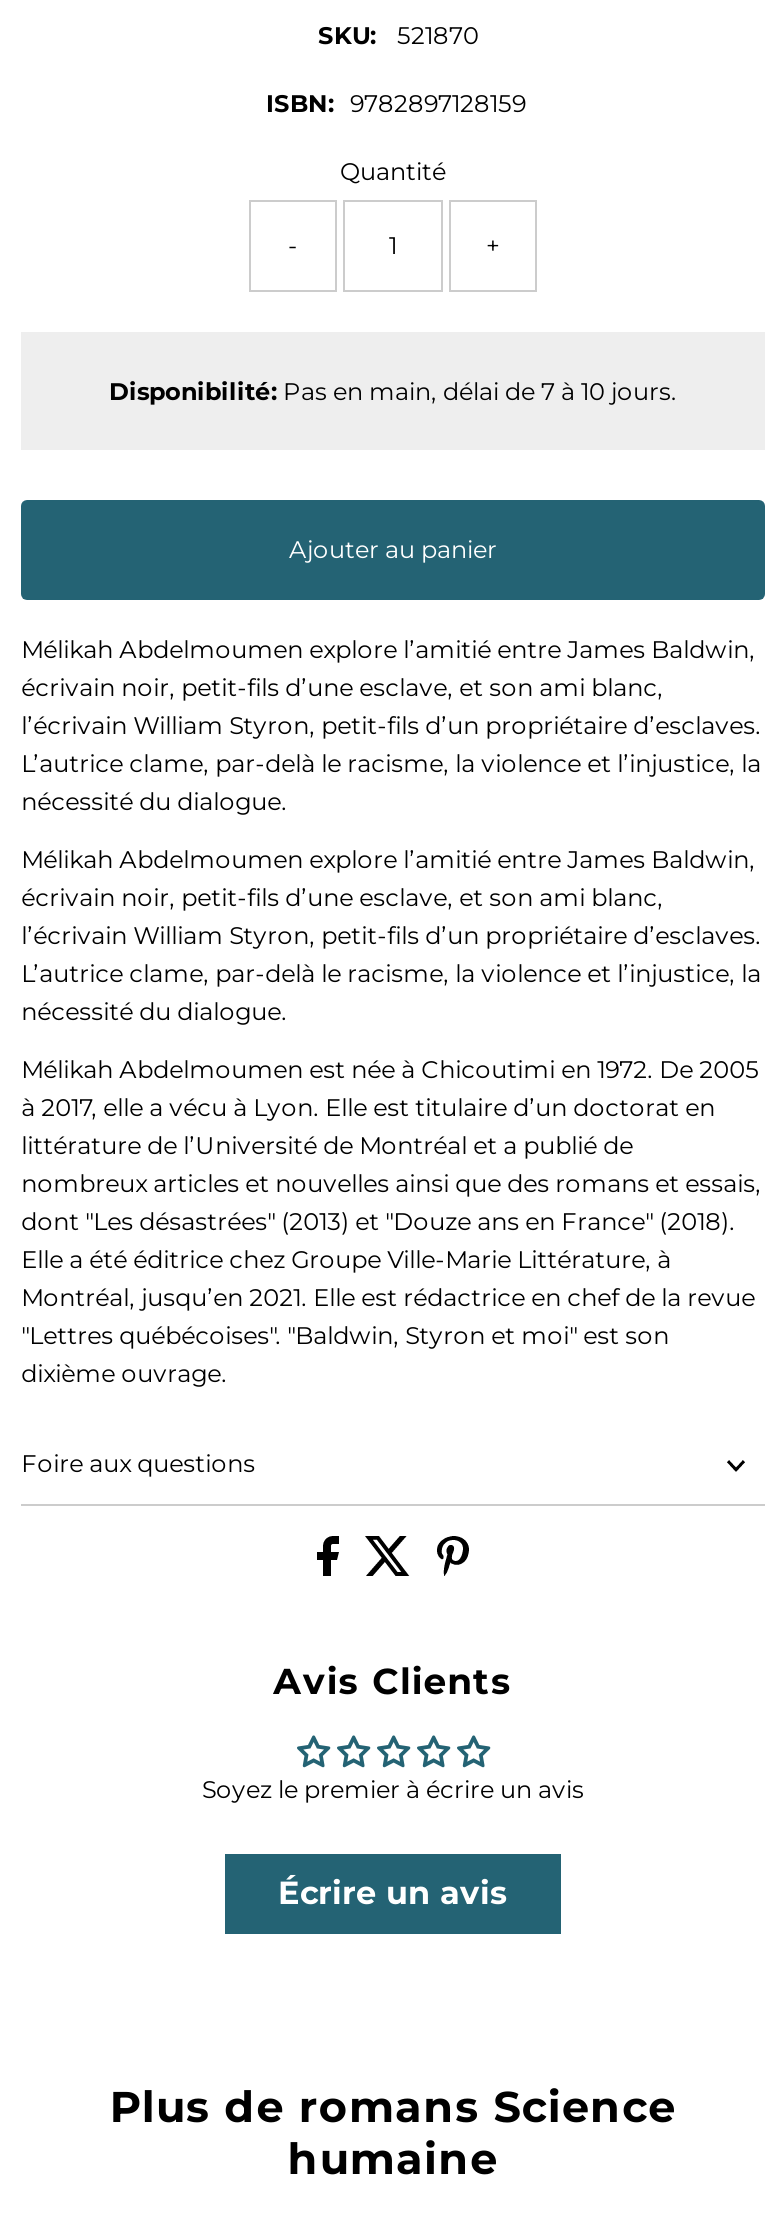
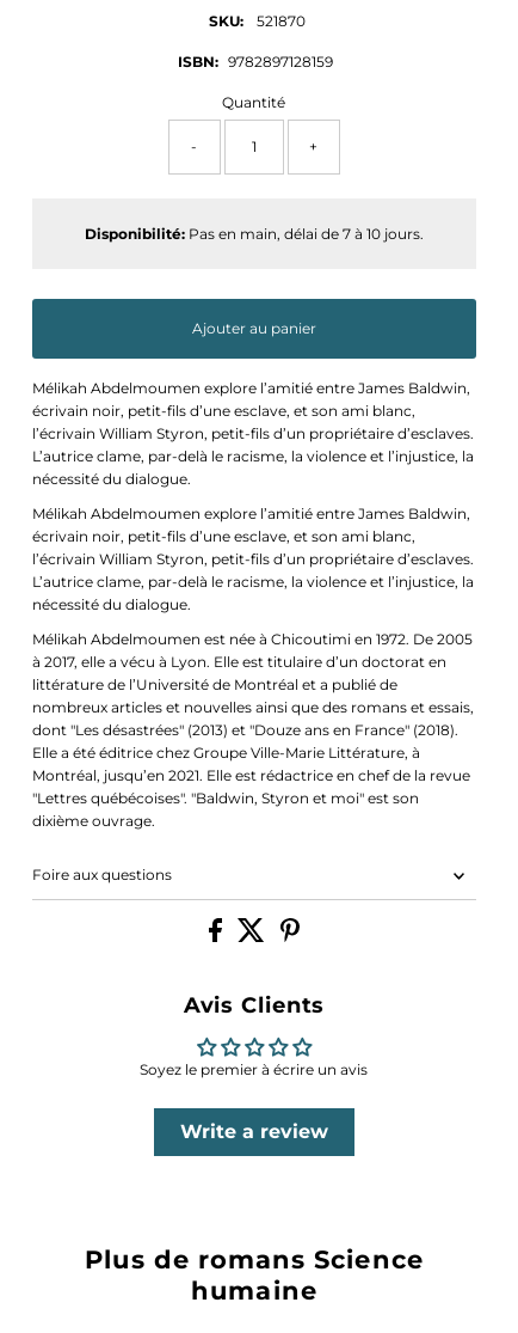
- Écrire un avis
+ Write a review
